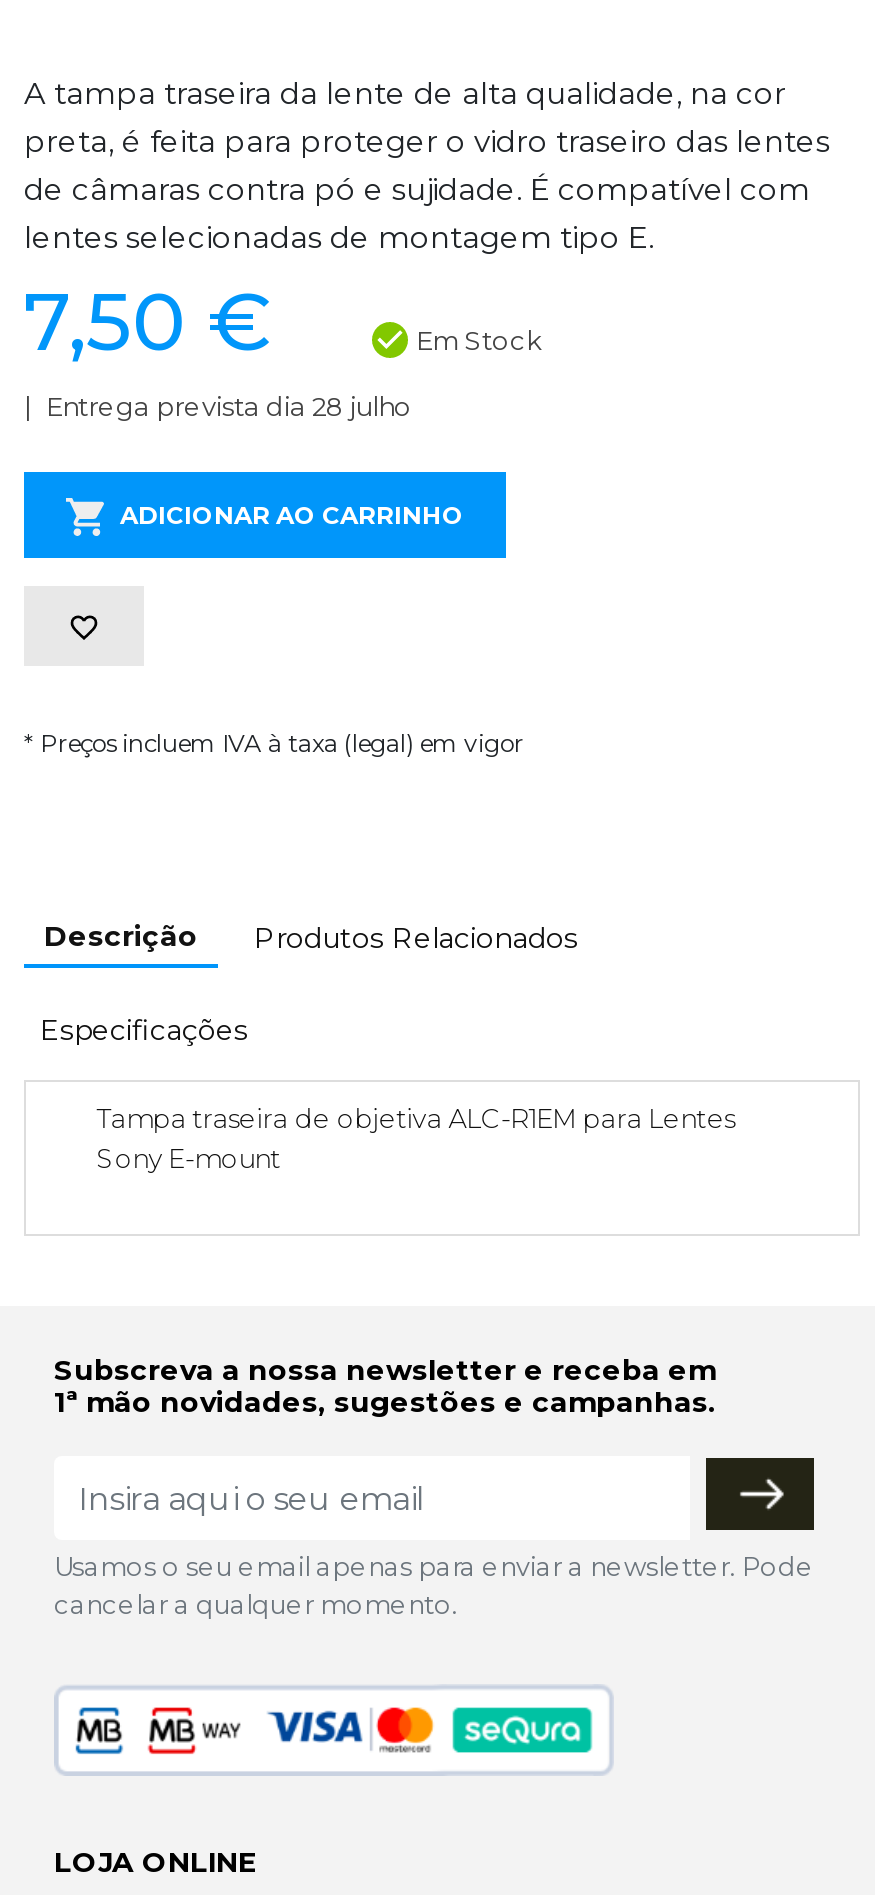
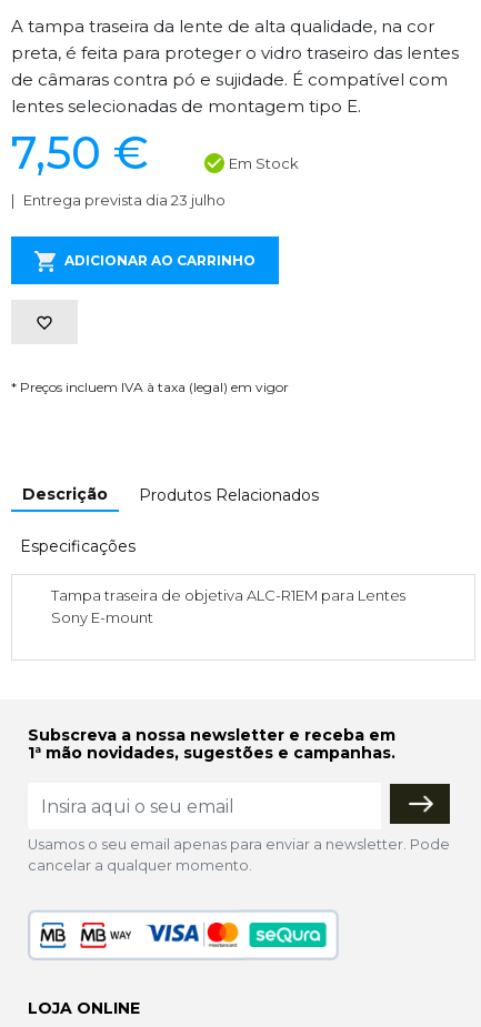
- Entrega prevista dia 28 julho
+ Entrega prevista dia 23 julho
